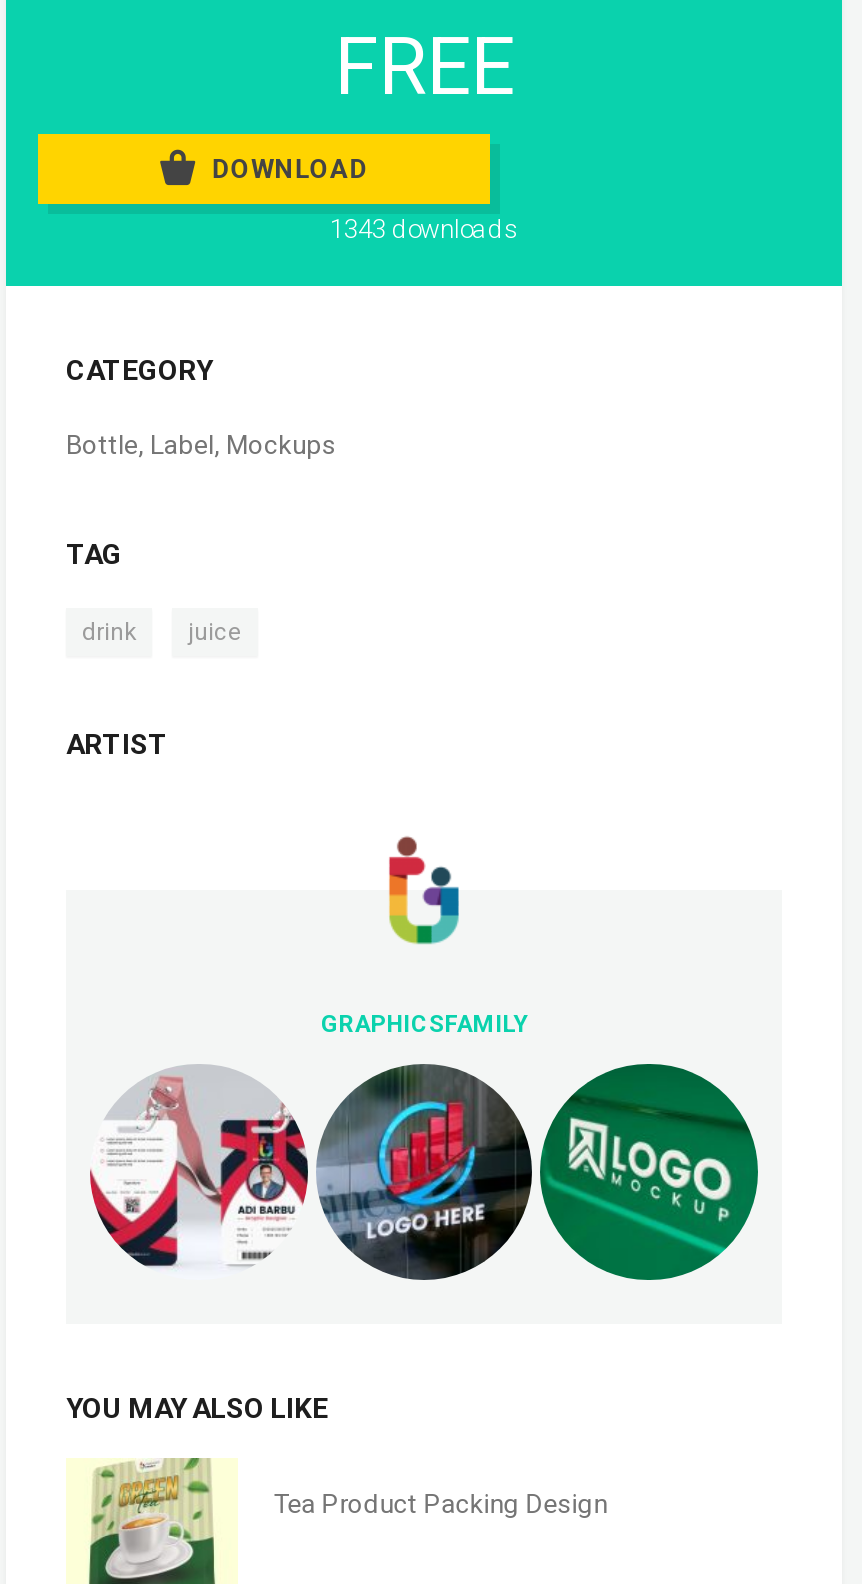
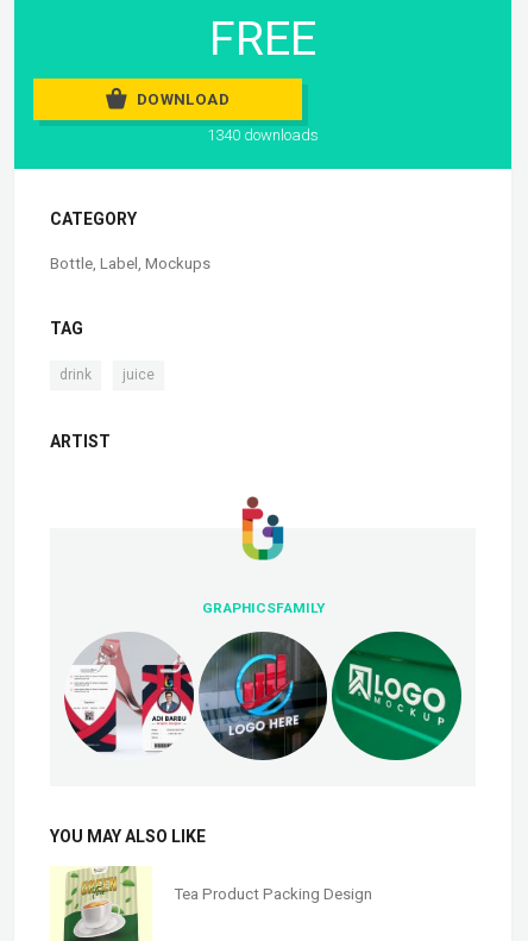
- 1343 downloads
+ 1340 downloads
